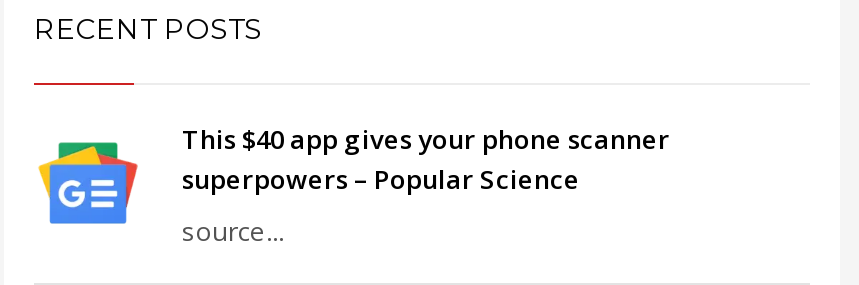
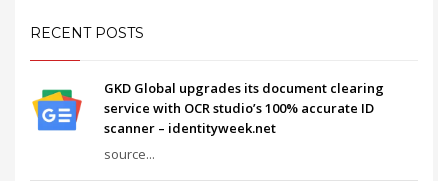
- This $40 app gives your phone scanner
- superpowers – Popular Science
+ GKD Global upgrades its document clearing
+ service with OCR studio’s 100% accurate ID
+ scanner – identityweek.net
